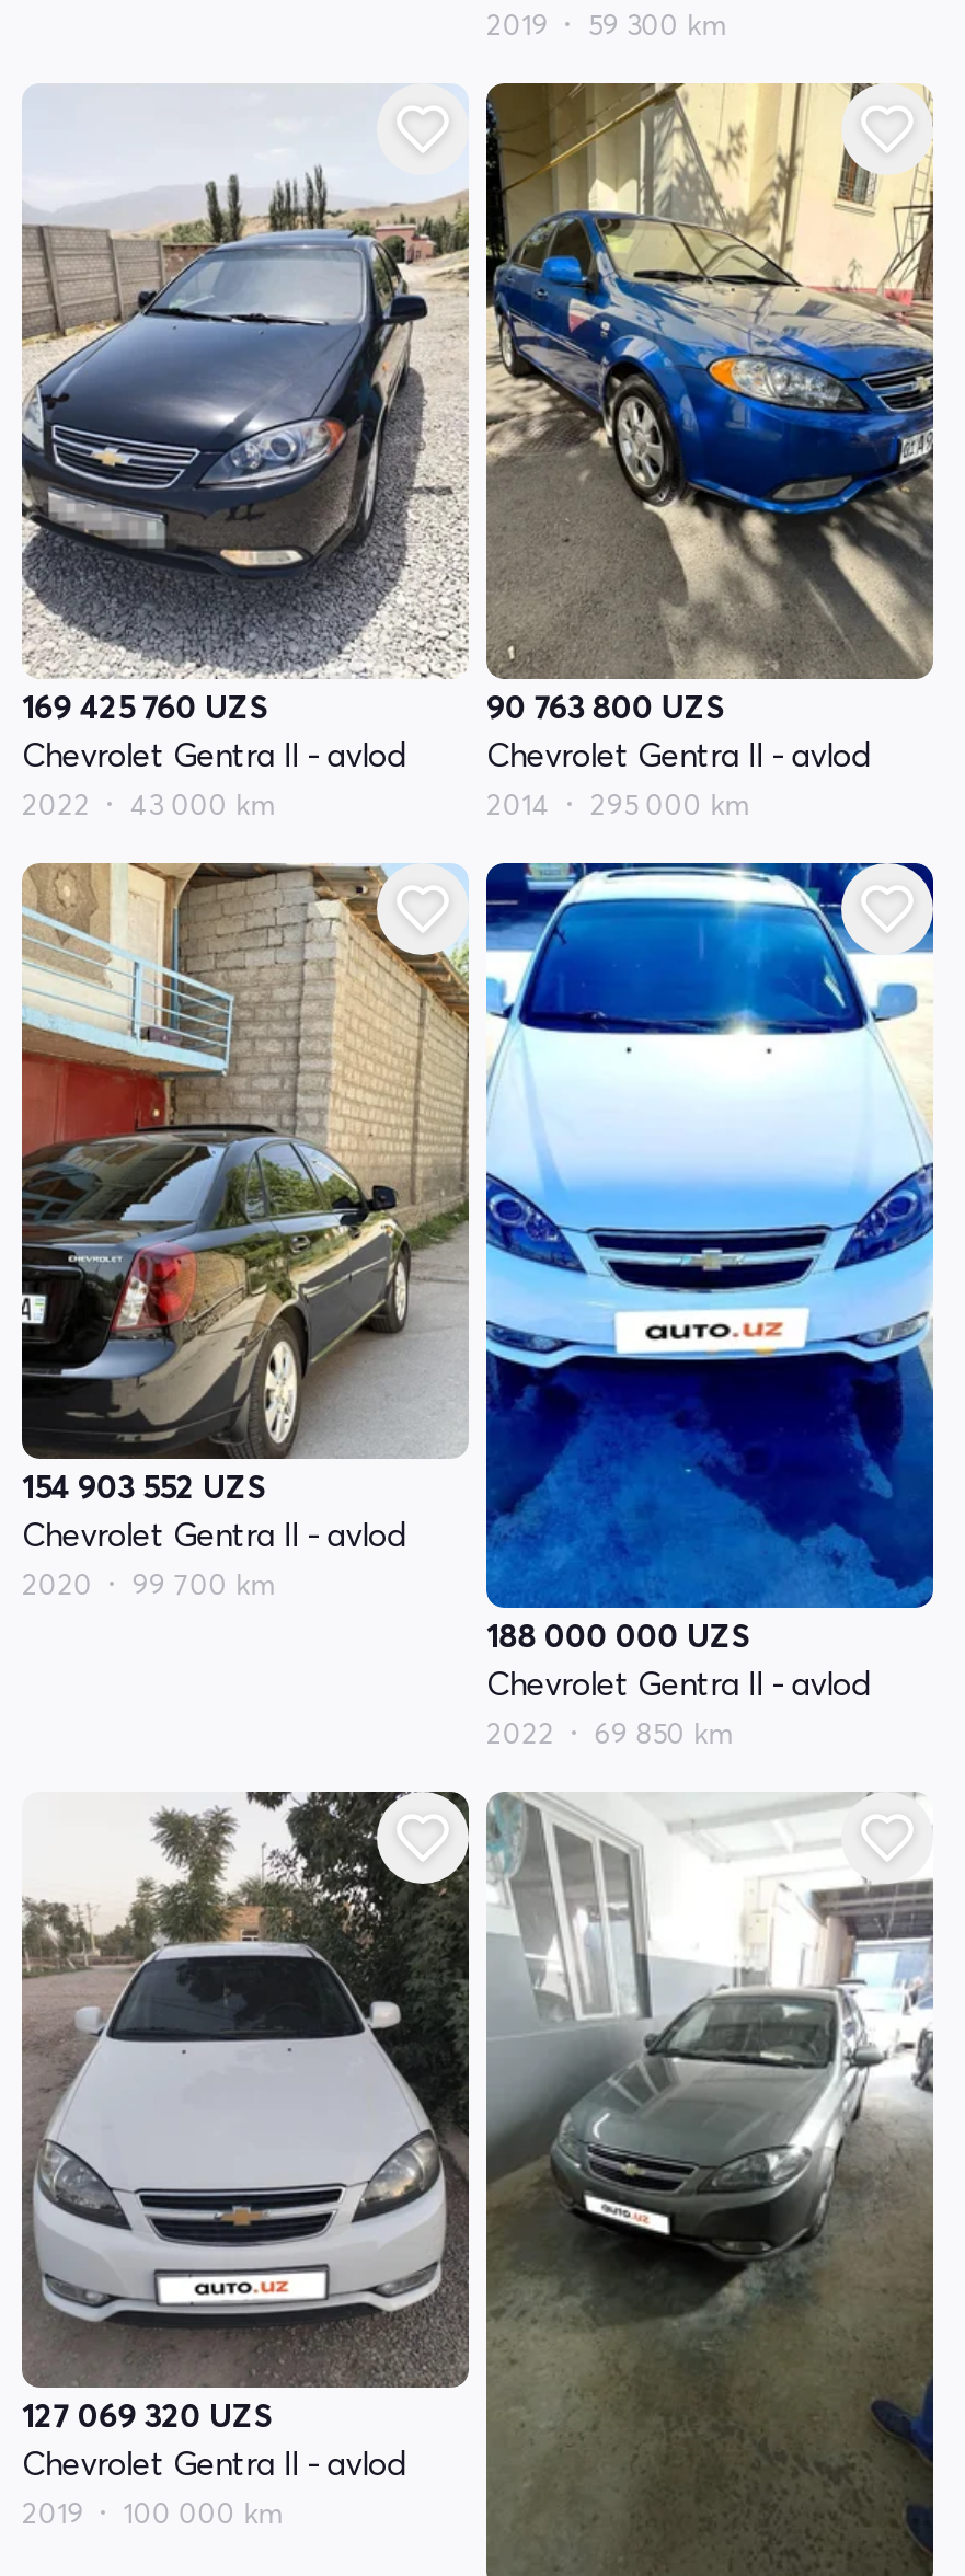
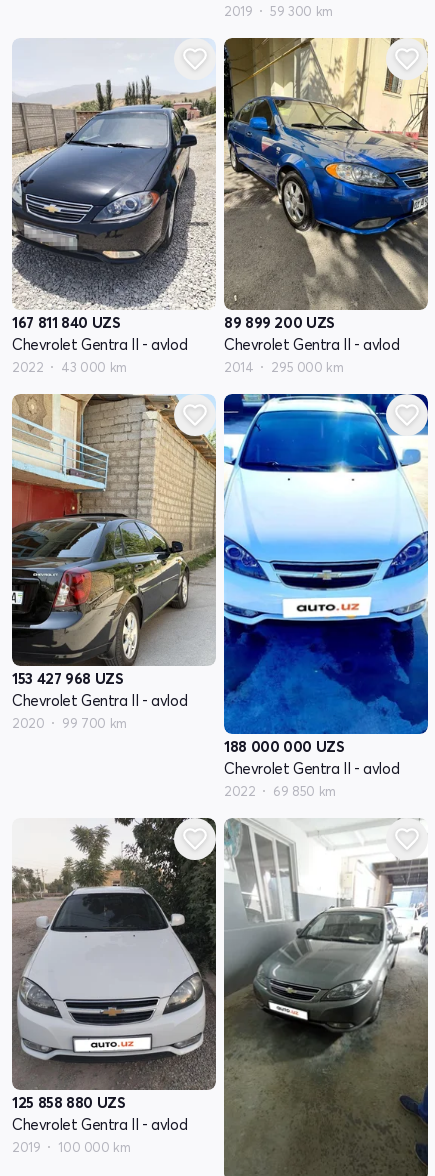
- 169 425 760 UZS
+ 167 811 840 UZS

- 90 763 800 UZS
+ 89 899 200 UZS

- 154 903 552 UZS
+ 153 427 968 UZS

- 127 069 320 UZS
+ 125 858 880 UZS
